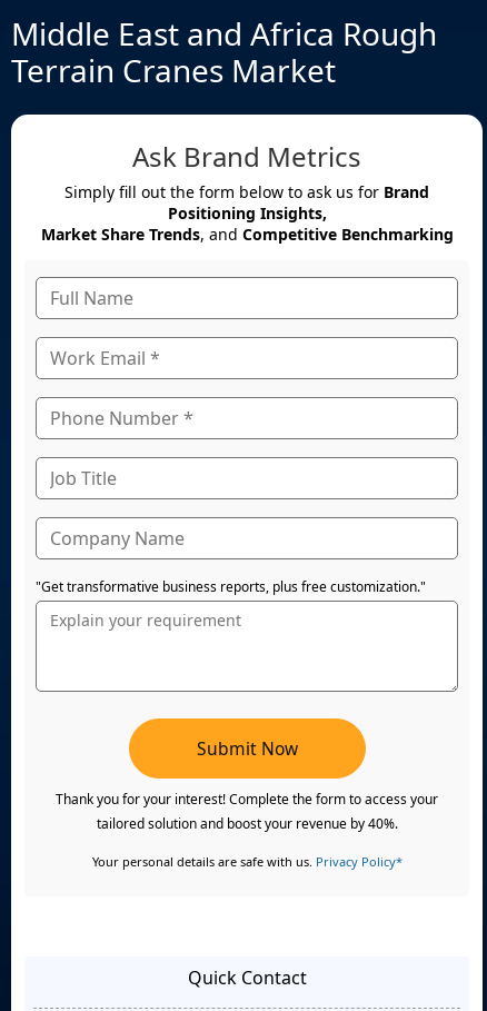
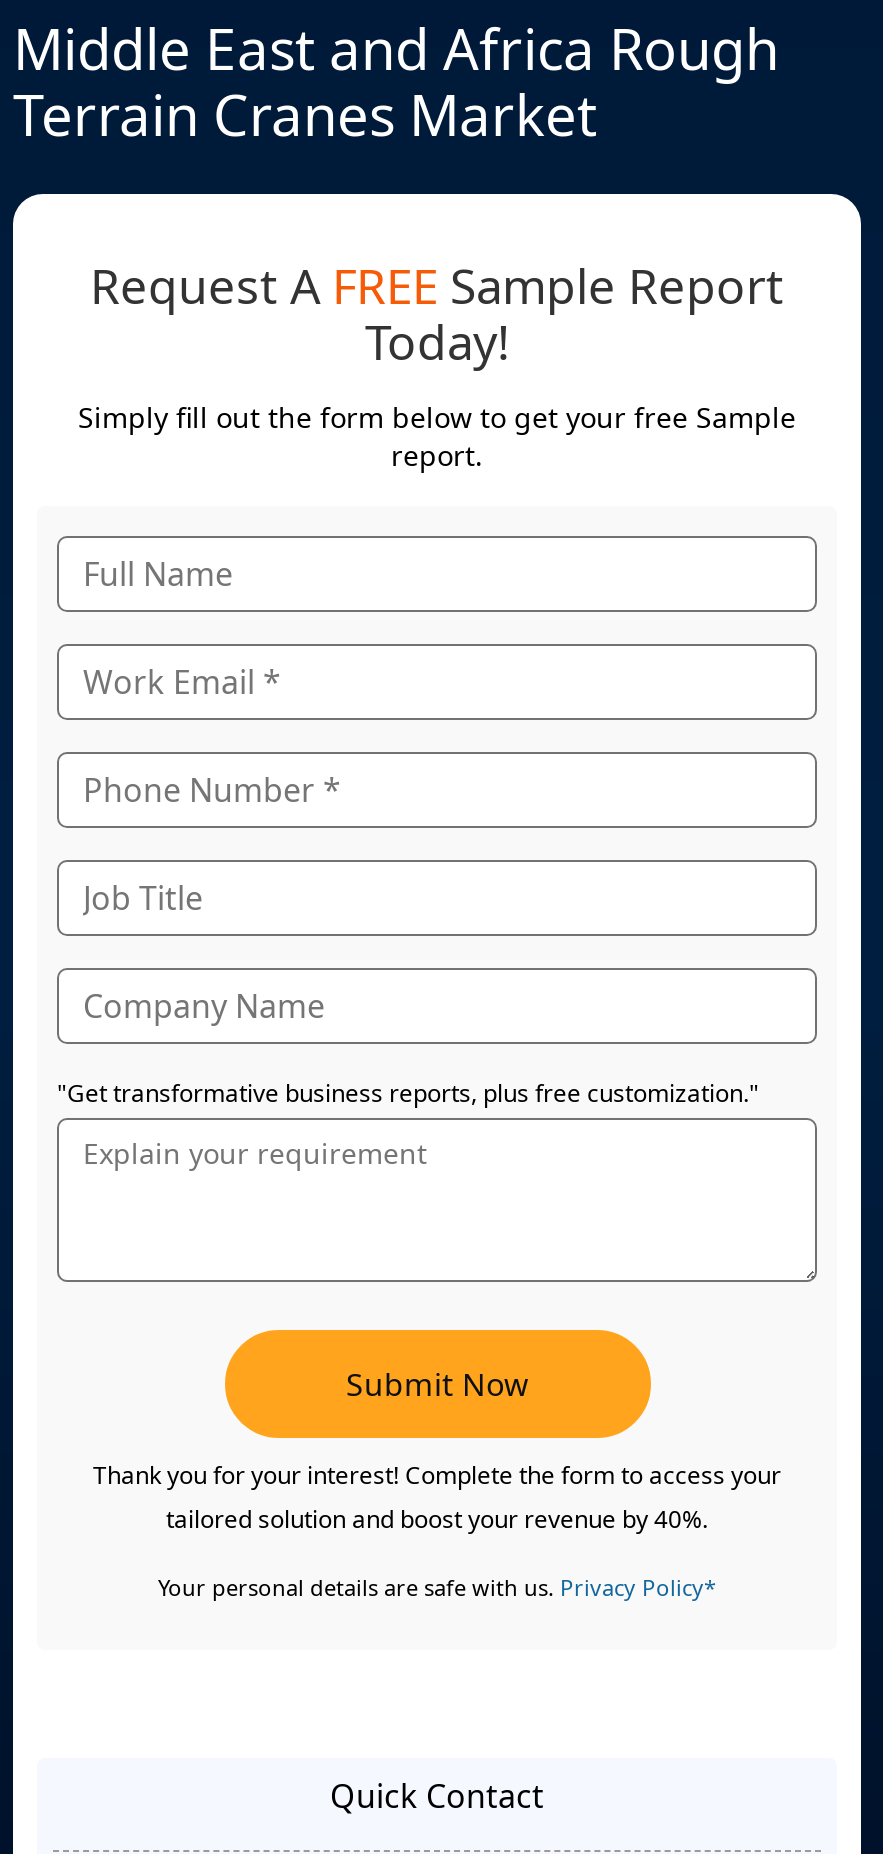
- Ask Brand Metrics
- Simply fill out the form below to ask us for Brand
- Positioning Insights,
- Market Share Trends, and Competitive Benchmarking
+ Request A FREE Sample Report
+ Today!
+ Simply fill out the form below to get your free Sample
+ report.
